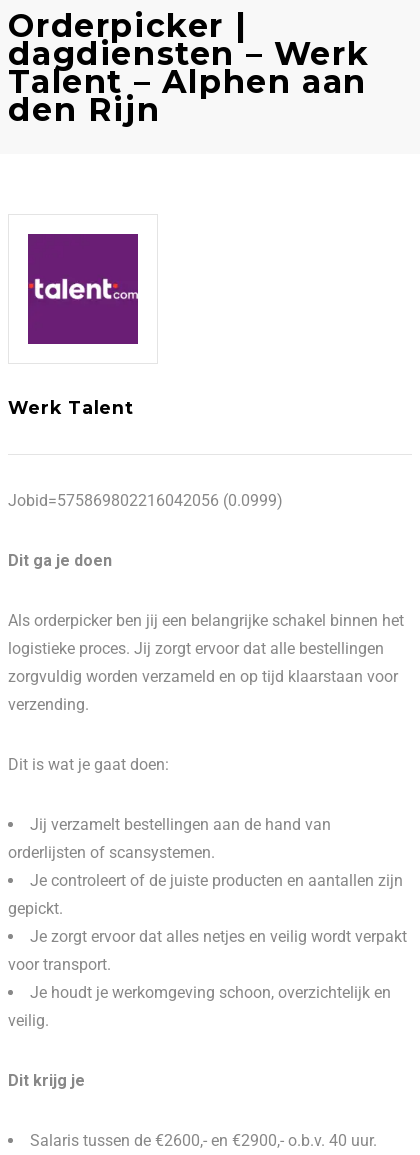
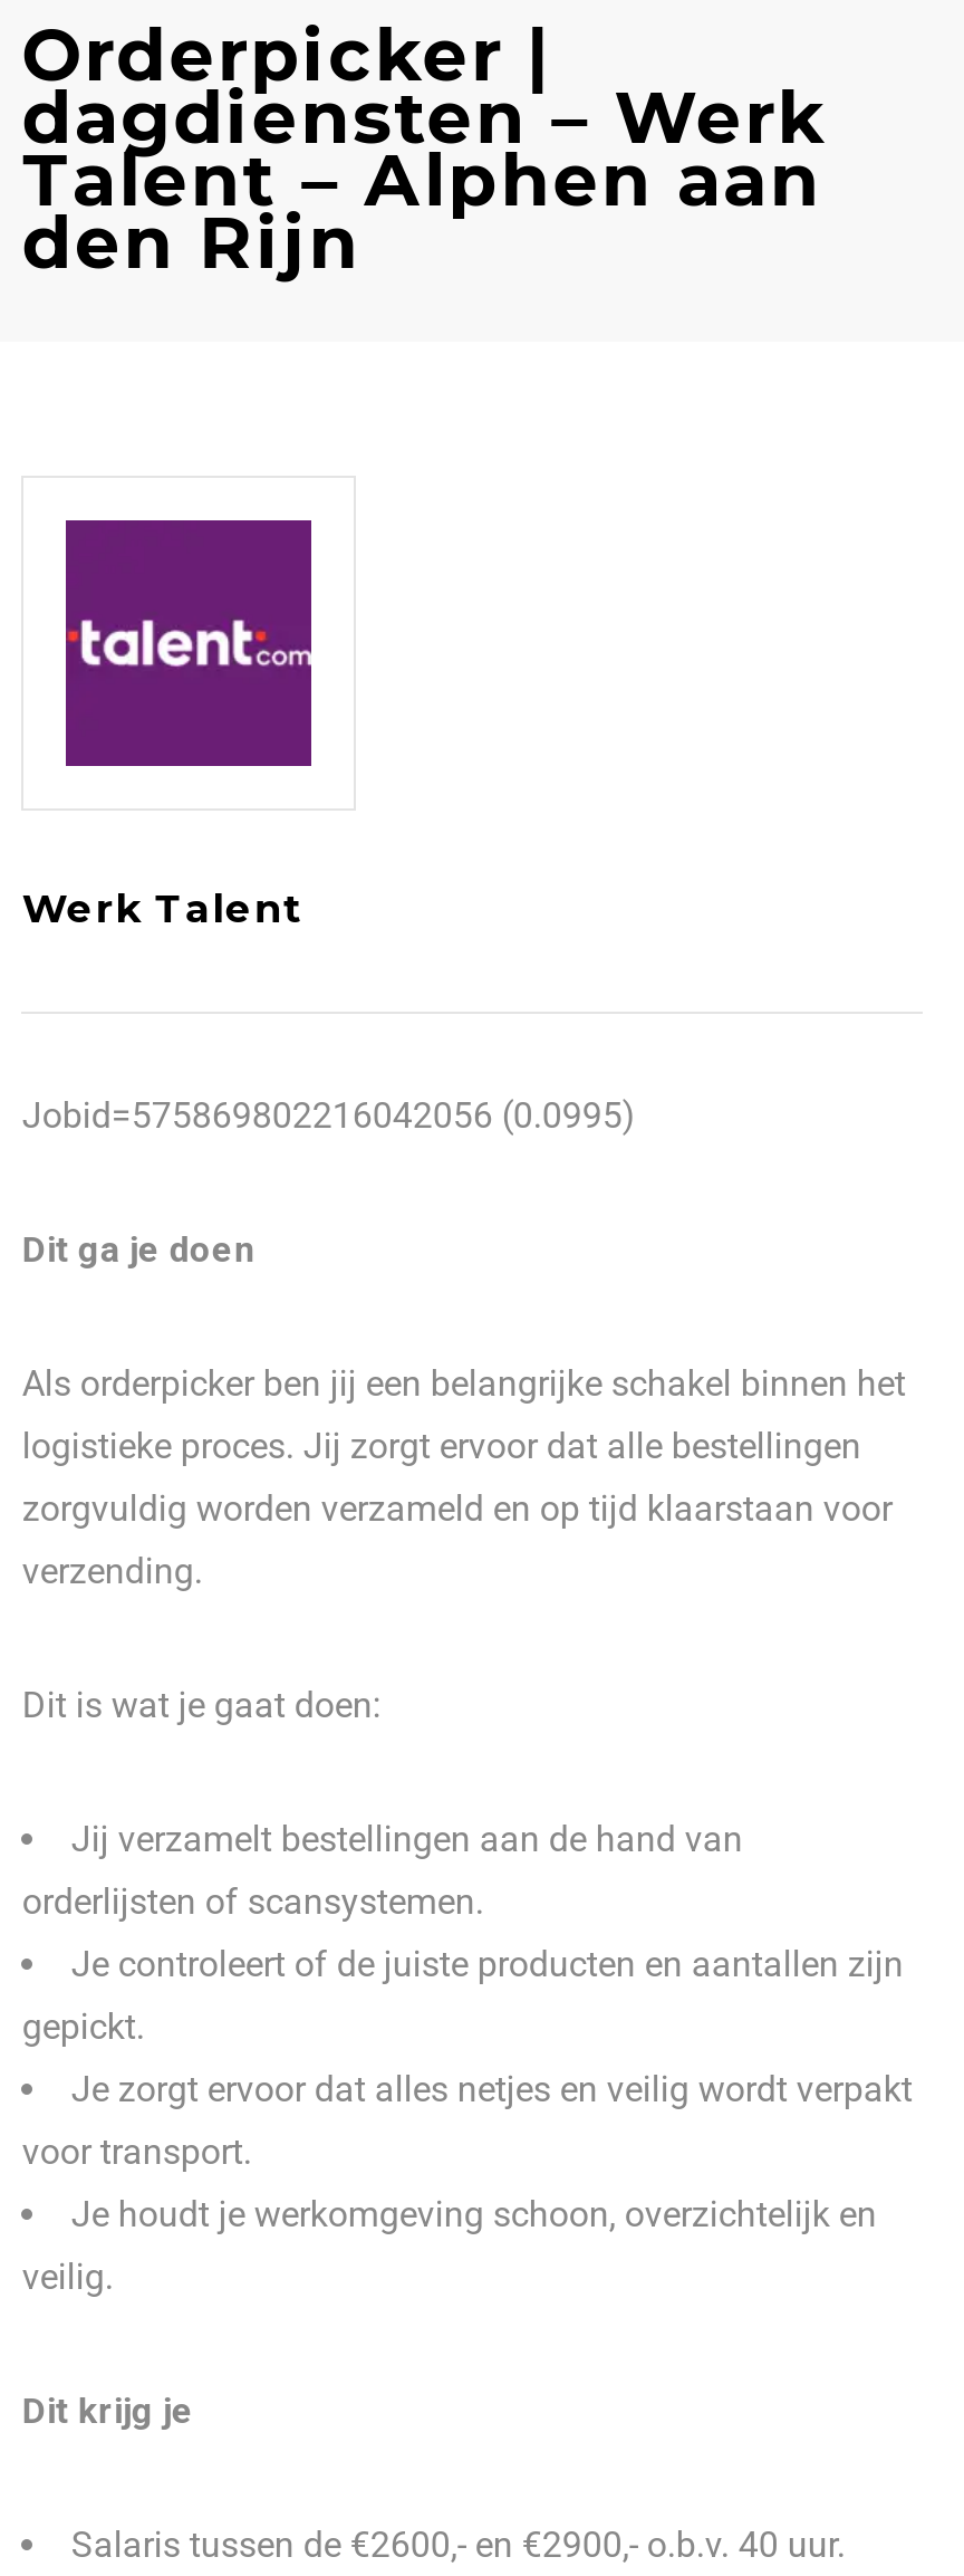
- Jobid=575869802216042056 (0.0999)
+ Jobid=575869802216042056 (0.0995)
